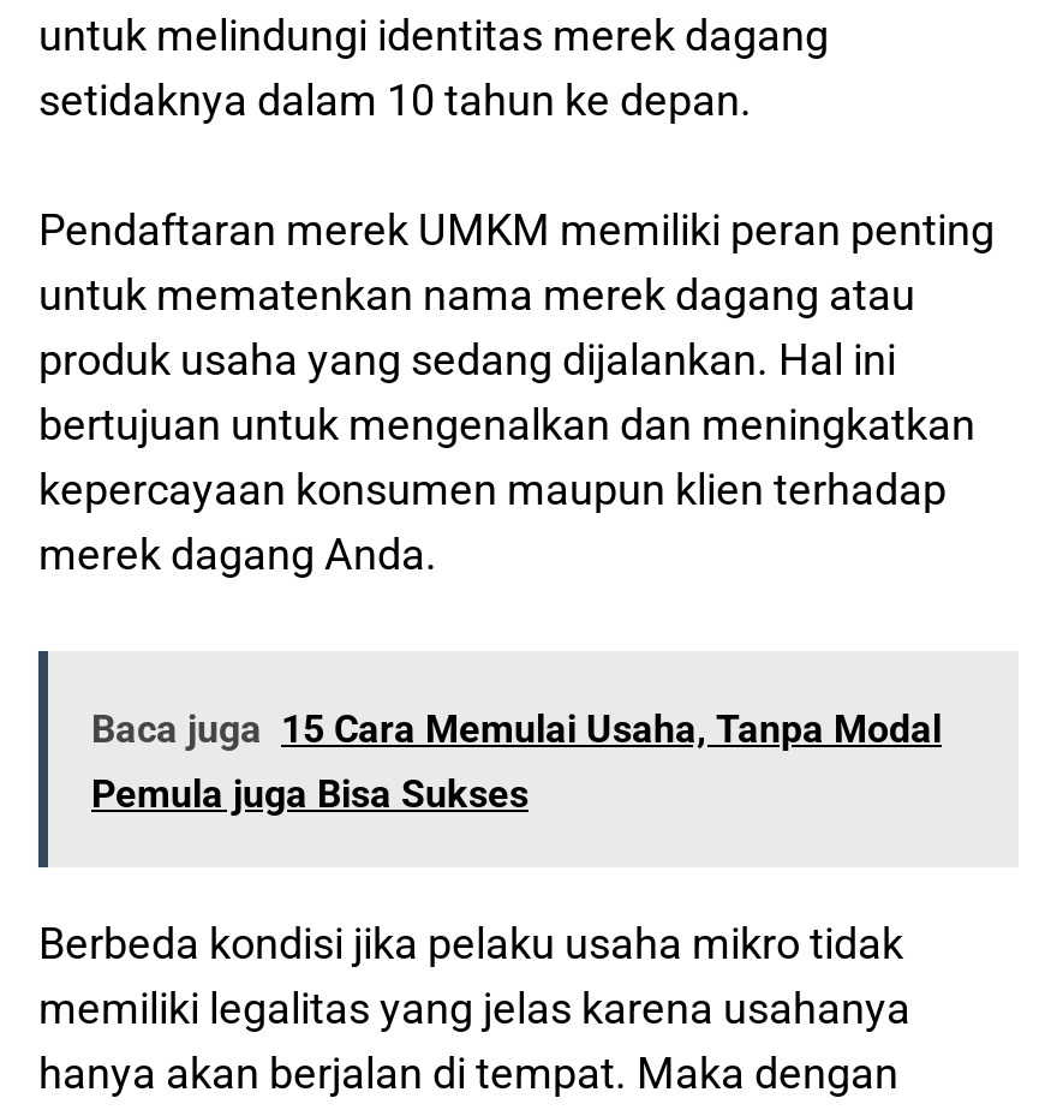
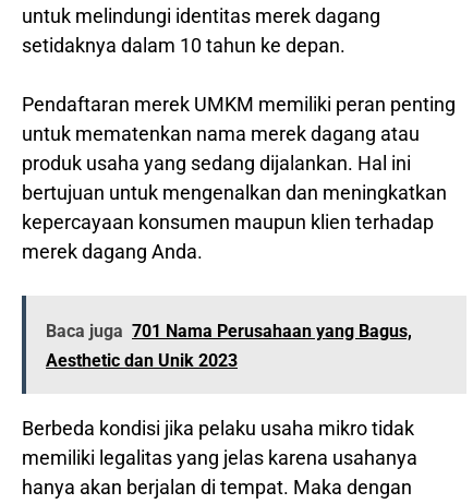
- Baca juga 15 Cara Memulai Usaha, Tanpa Modal
- Pemula juga Bisa Sukses
+ Baca juga 701 Nama Perusahaan yang Bagus,
+ Aesthetic dan Unik 2023
